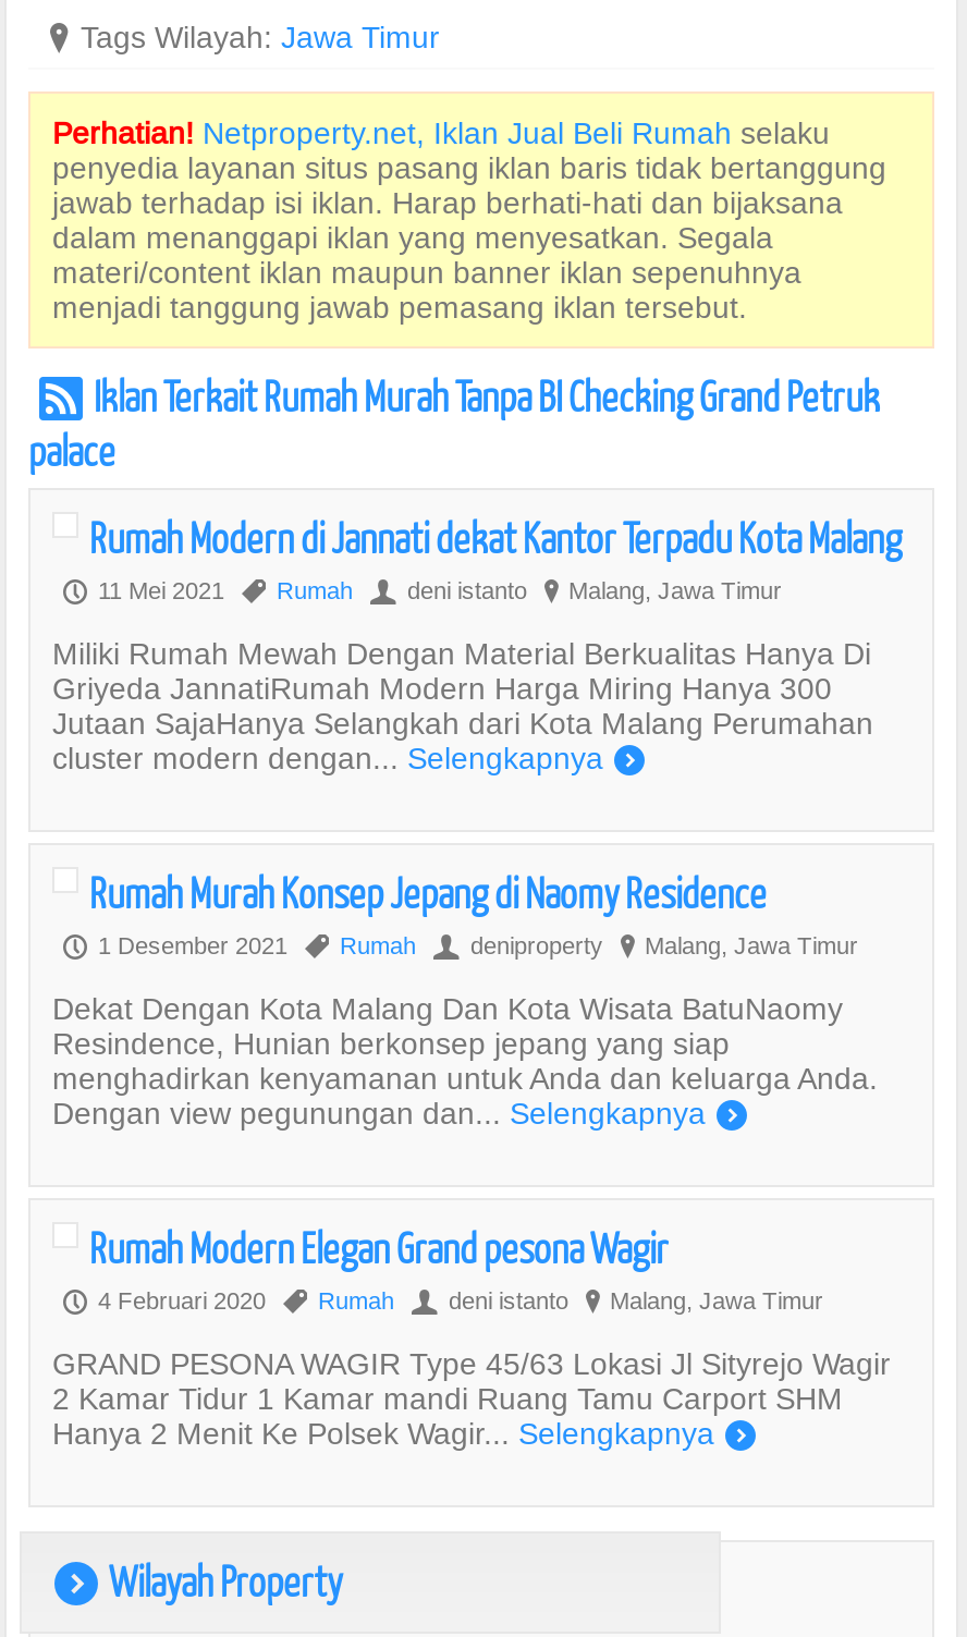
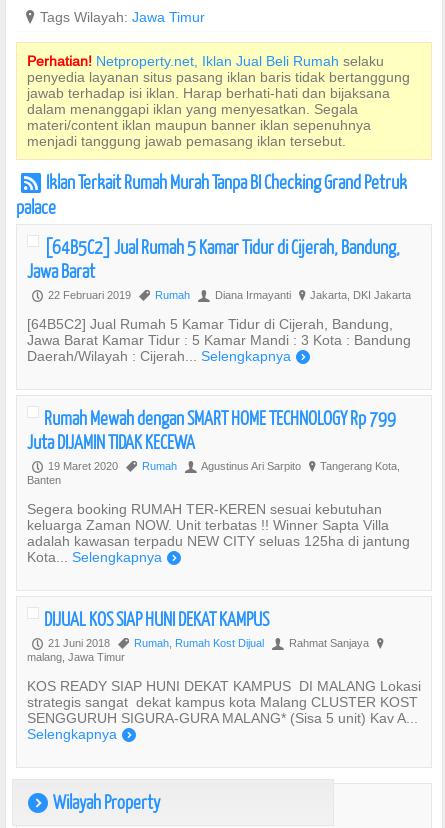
- Rumah Modern di Jannati dekat Kantor Terpadu Kota Malang
- P 11 Mei 2021 , Rumah
- U deni istanto ? Malang, Jawa Timur
+ [64B5C2] Jual Rumah 5 Kamar Tidur di Cijerah, Bandung,
+ Jawa Barat
+ P 22 Februari 2019 , Rumah
+ U Diana Irmayanti ? Jakarta, DKI Jakarta

- Miliki Rumah Mewah Dengan Material Berkualitas Hanya Di
- Griyeda JannatiRumah Modern Harga Miring Hanya 300
- Jutaan SajaHanya Selangkah dari Kota Malang Perumahan
- cluster modern dengan...Selengkapnya )
+ [64B5C2] Jual Rumah 5 Kamar Tidur di Cijerah, Bandung,
+ Jawa Barat Kamar Tidur : 5 Kamar Mandi : 3 Kota : Bandung
+ Daerah/Wilayah : Cijerah... Selengkapnya )

- Rumah Murah Konsep Jepang di Naomy Residence
- P 1 Desember 2021 , Rumah
- U deniproperty ? Malang, Jawa Timur
+ Rumah Mewah dengan SMART HOME TECHNOLOGY Rp 799
+ Juta DIJAMIN TIDAK KECEWA
+ P 19 Maret 2020 , Rumah
+ U Agustinus Ari Sarpito ? Tangerang Kota,
+ Banten

- Dekat Dengan Kota Malang Dan Kota Wisata BatuNaomy
- Resindence, Hunian berkonsep jepang yang siap
- menghadirkan kenyamanan untuk Anda dan keluarga Anda.
- Dengan view pegunungan dan... Selengkapnya )
+ Segera booking RUMAH TER-KEREN sesuai kebutuhan
+ keluarga Zaman NOW. Unit terbatas !! Winner Sapta Villa
+ adalah kawasan terpadu NEW CITY seluas 125ha di jantung
+ Kota... Selengkapnya )

- Rumah Modern Elegan Grand pesona Wagir
- P 4 Februari 2020 , Rumah
- U deni istanto ? Malang, Jawa Timur
+ DIJUAL KOS SIAP HUNI DEKAT KAMPUS
+ P 21 Juni 2018 , Rumah, Rumah Kost Dijual
+ U Rahmat Sanjaya ?
+ malang, Jawa Timur

- GRAND PESONA WAGIR Type 45/63 Lokasi Jl Sityrejo Wagir
- 2 Kamar Tidur 1 Kamar mandi Ruang Tamu Carport SHM
- Hanya 2 Menit Ke Polsek Wagir... Selengkapnya )
+ KOS READY SIAP HUNI DEKAT KAMPUS DI MALANG Lokasi
+ strategis sangat dekat kampus kota Malang CLUSTER KOST
+ SENGGURUH SIGURA-GURA MALANG* (Sisa 5 unit) Kav A...
+ Selengkapnya )
